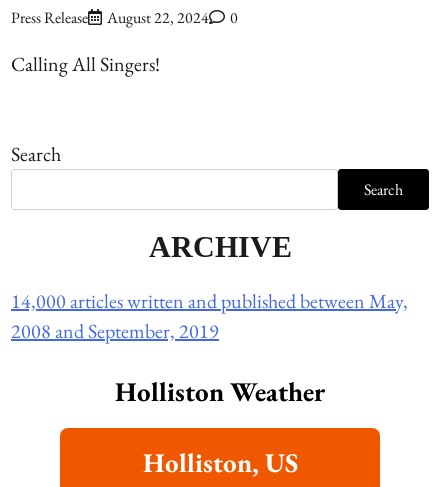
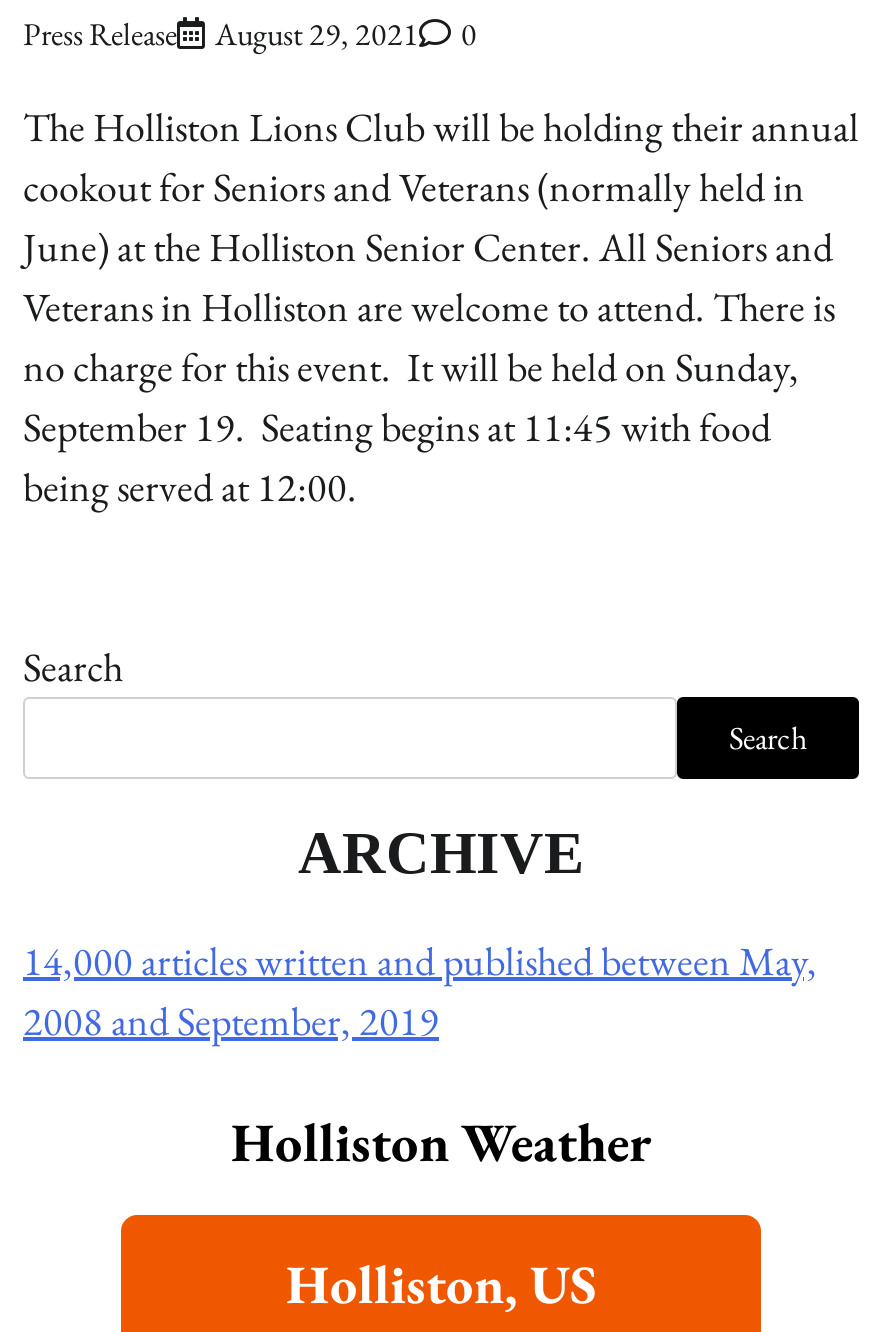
- Press Release August 22, 2024 0
+ Press Release August 29, 2021 0

- Calling All Singers!
+ The Holliston Lions Club will be holding their annual
+ cookout for Seniors and Veterans (normally held in
+ June) at the Holliston Senior Center. All Seniors and
+ Veterans in Holliston are welcome to attend. There is
+ no charge for this event. It will be held on Sunday,
+ September 19. Seating begins at 11:45 with food
+ being served at 12:00.
